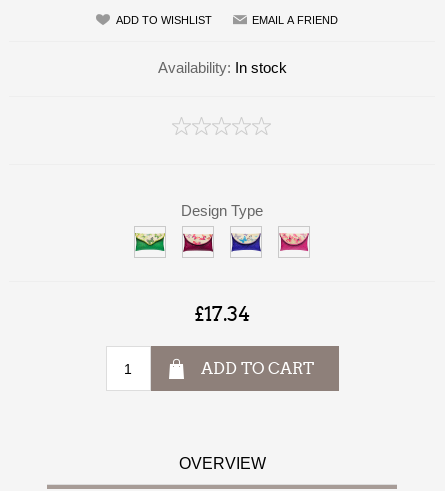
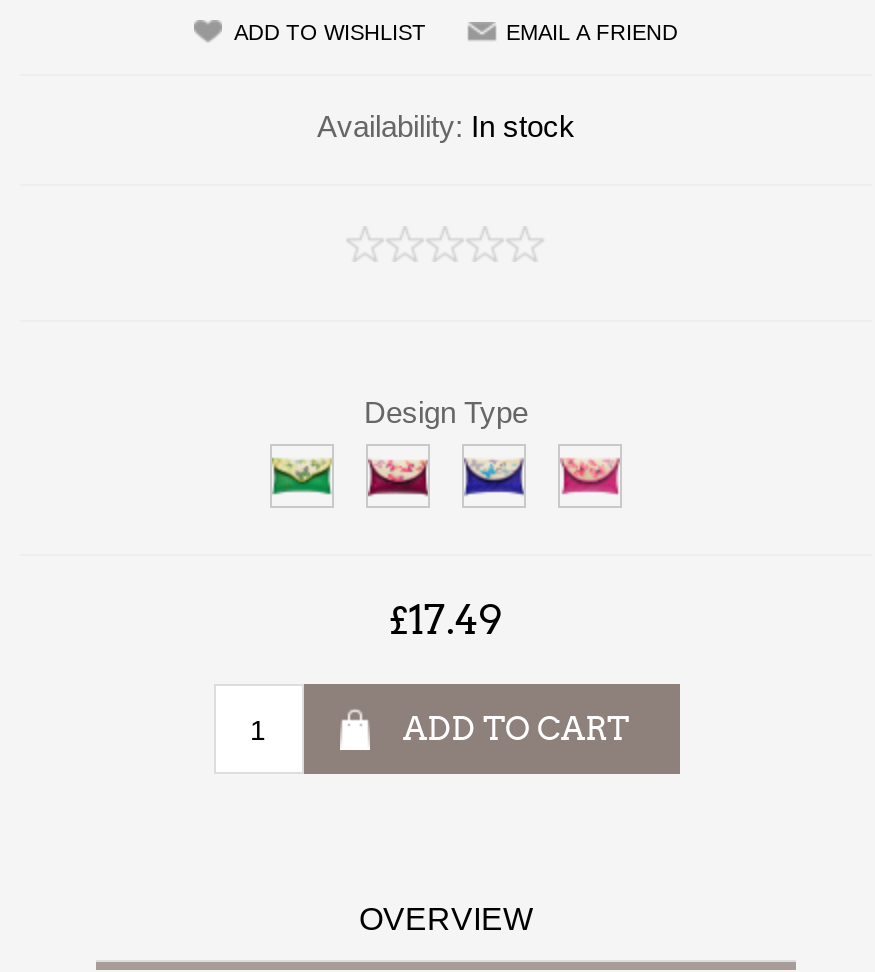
- £17.34
+ £17.49
